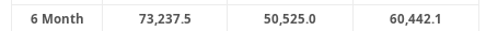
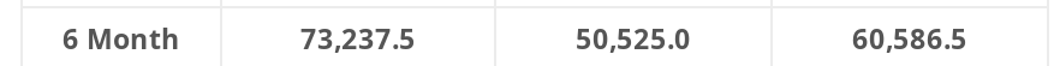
- 60,442.1
+ 60,586.5
